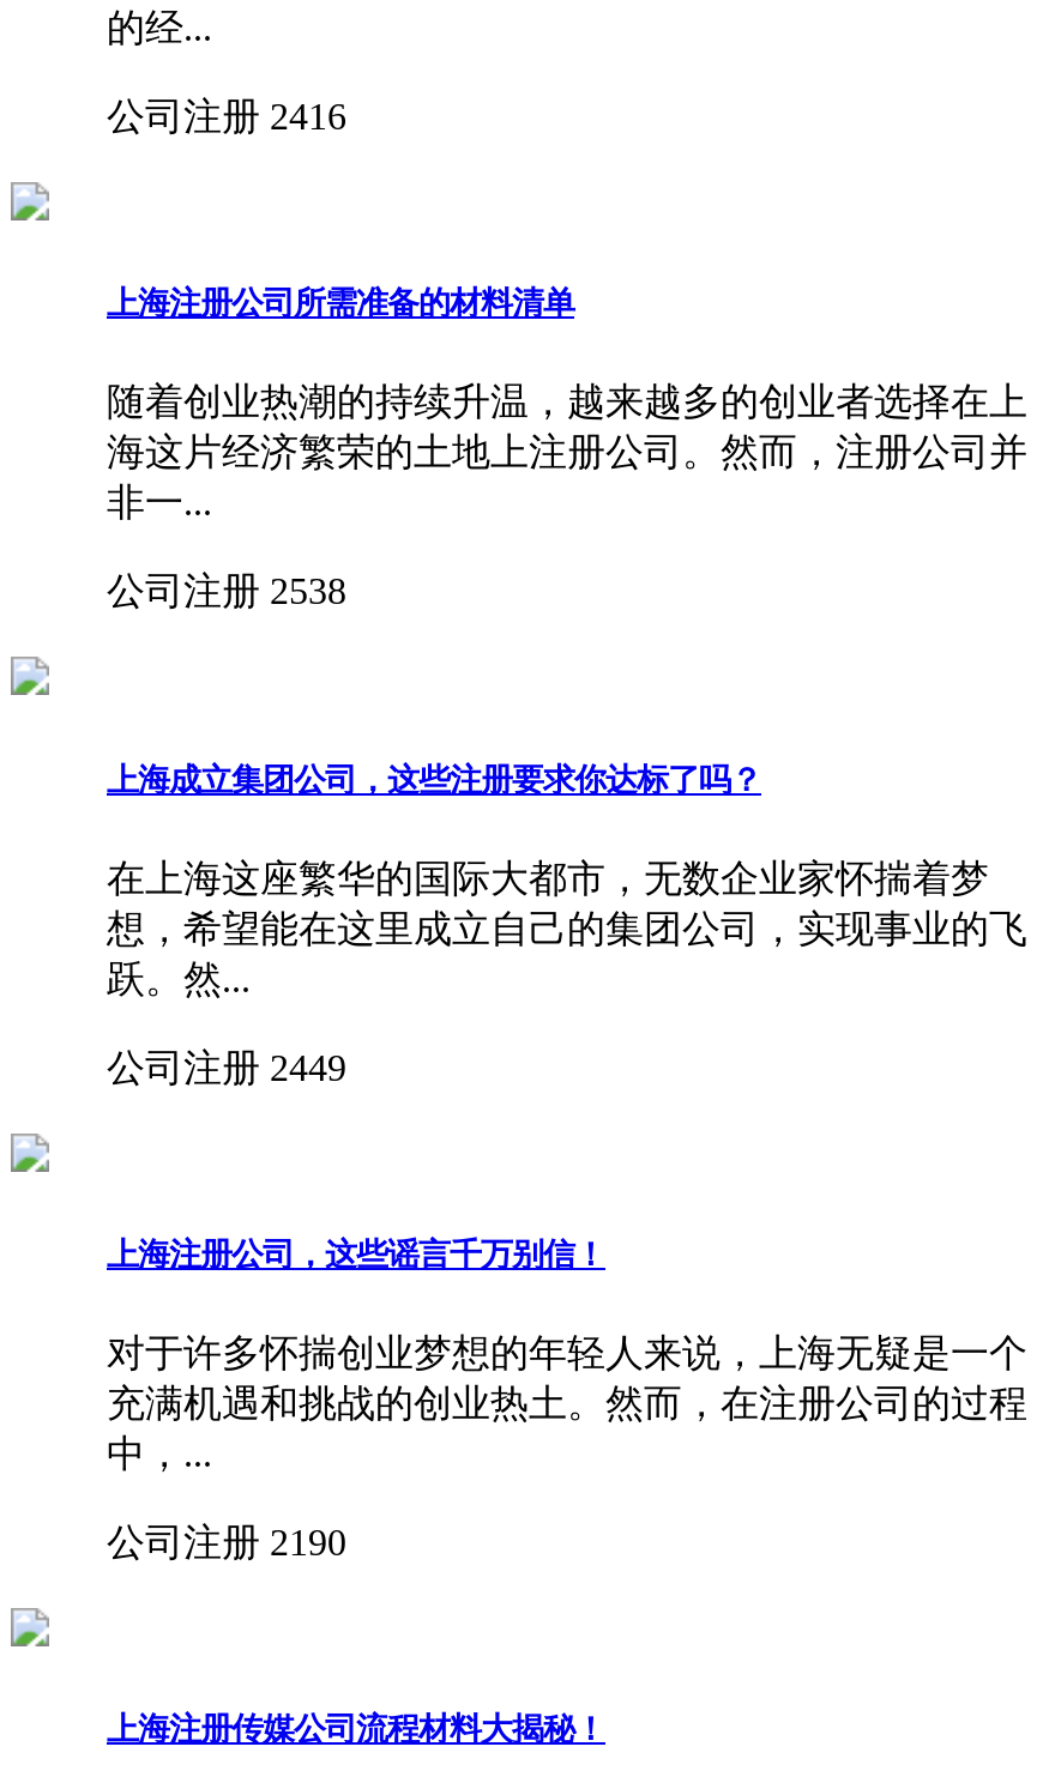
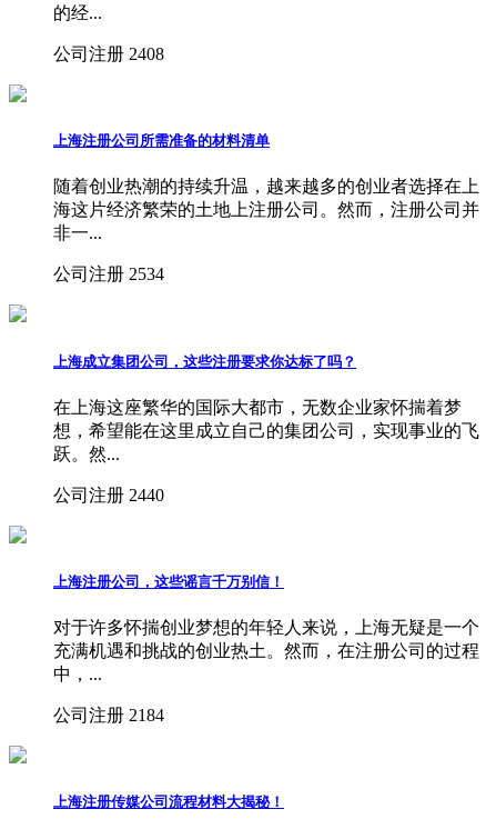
- 公司注册 2416
+ 公司注册 2408

- 公司注册 2538
+ 公司注册 2534

- 公司注册 2449
+ 公司注册 2440

- 公司注册 2190
+ 公司注册 2184
